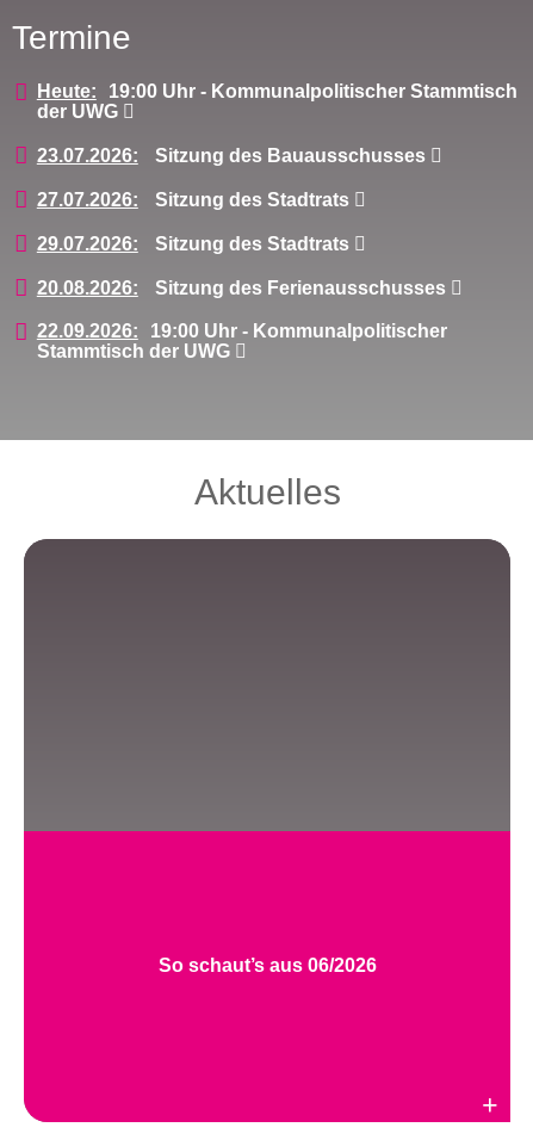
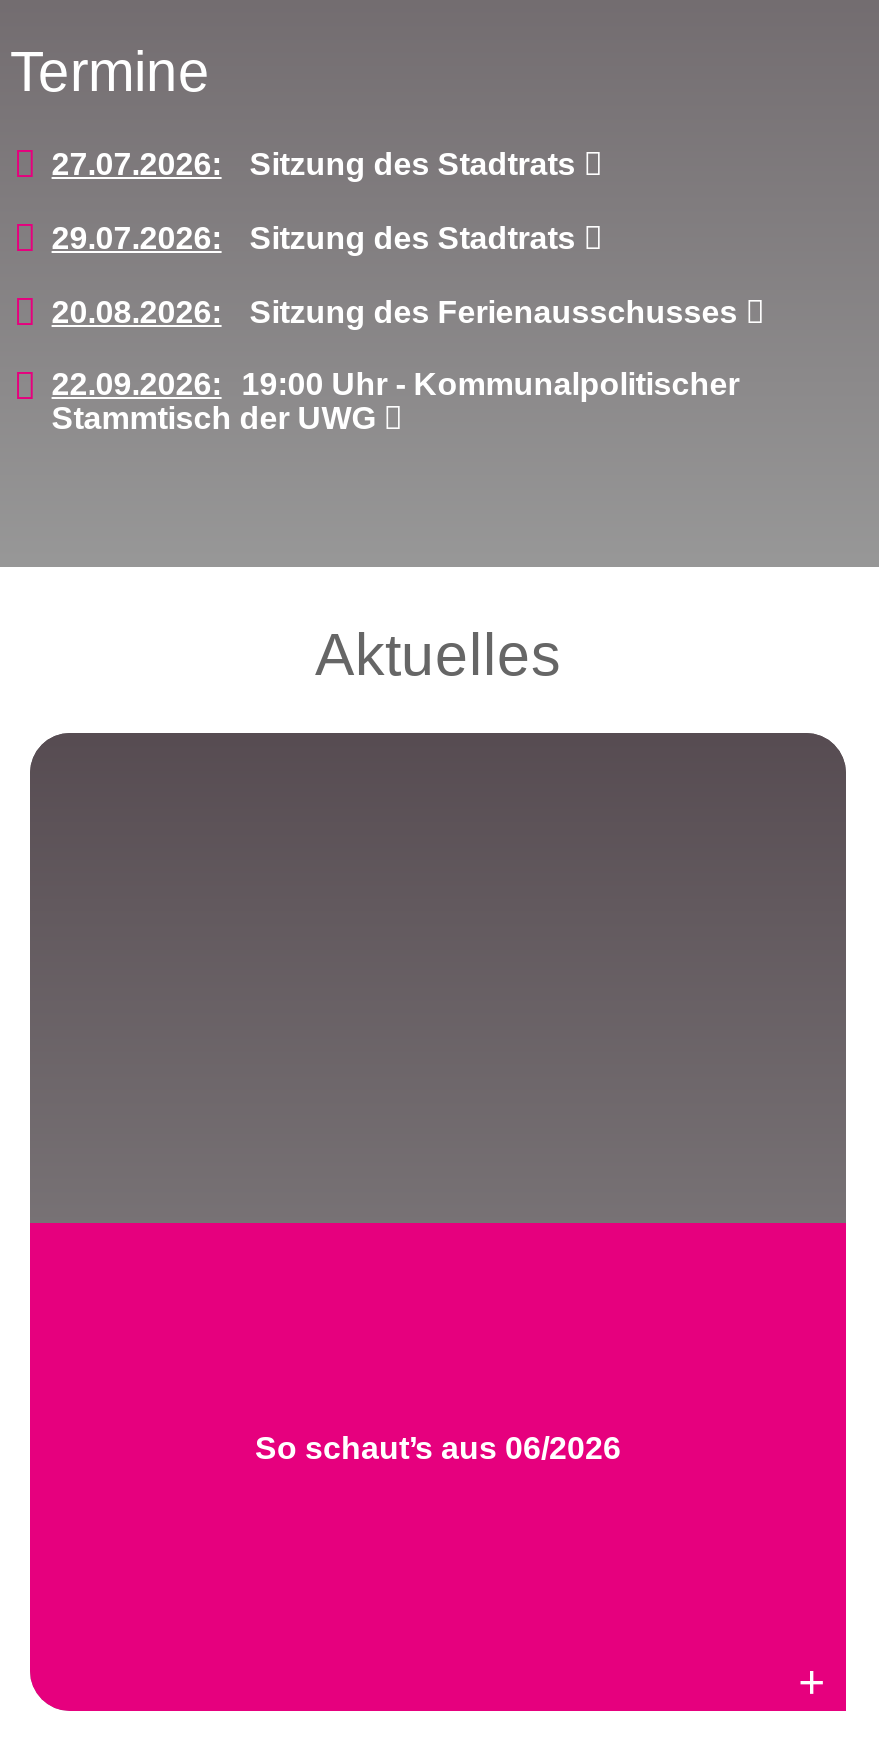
- Heute: 19:00 Uhr - Kommunalpolitischer Stammtisch
- der UWG
- 23.07.2026: Sitzung des Bauausschusses
